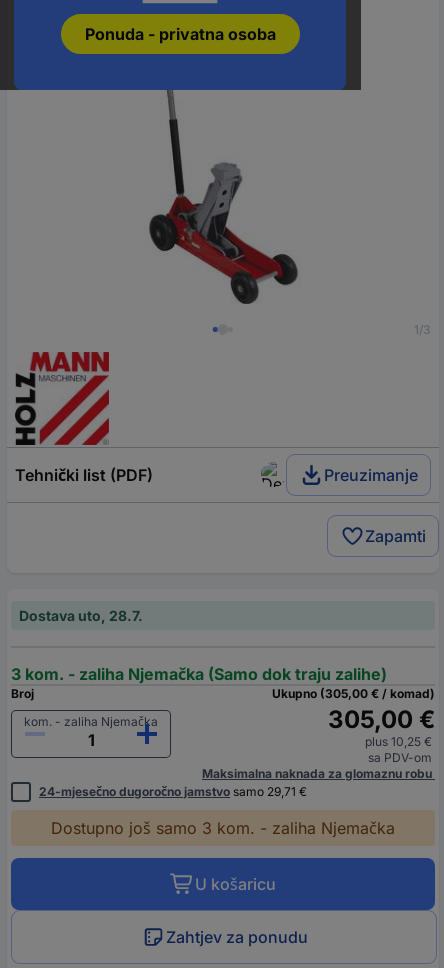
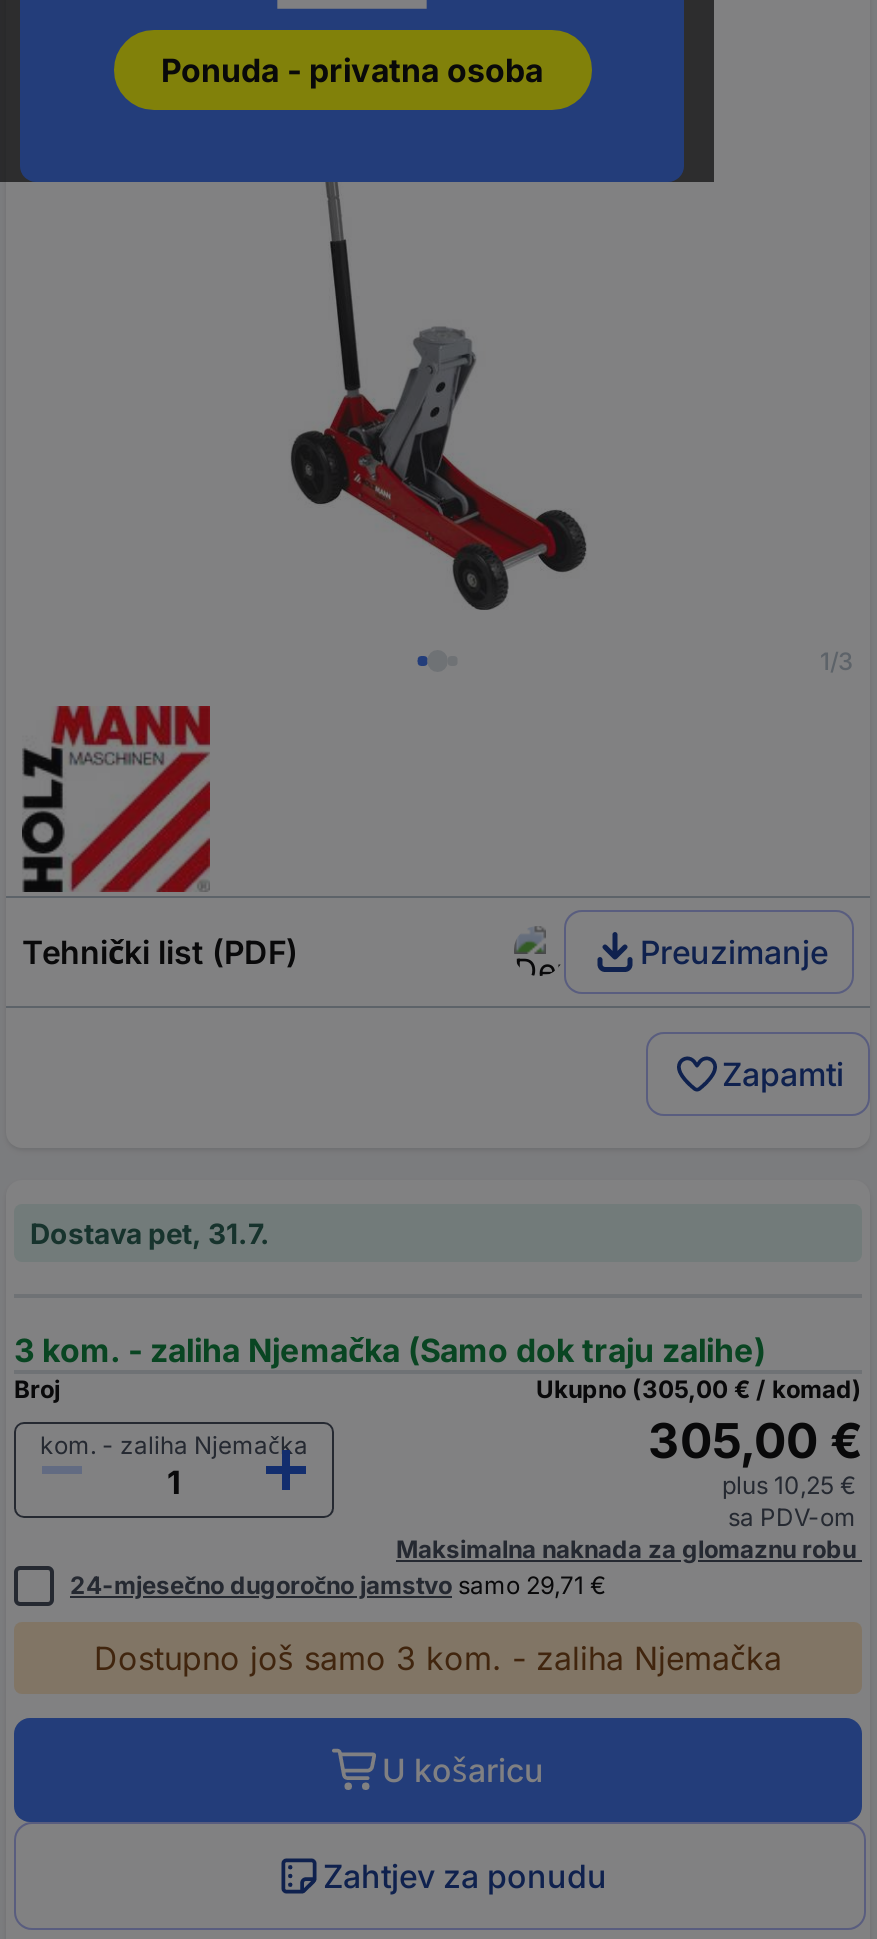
- Dostava uto, 28.7.
+ Dostava pet, 31.7.
